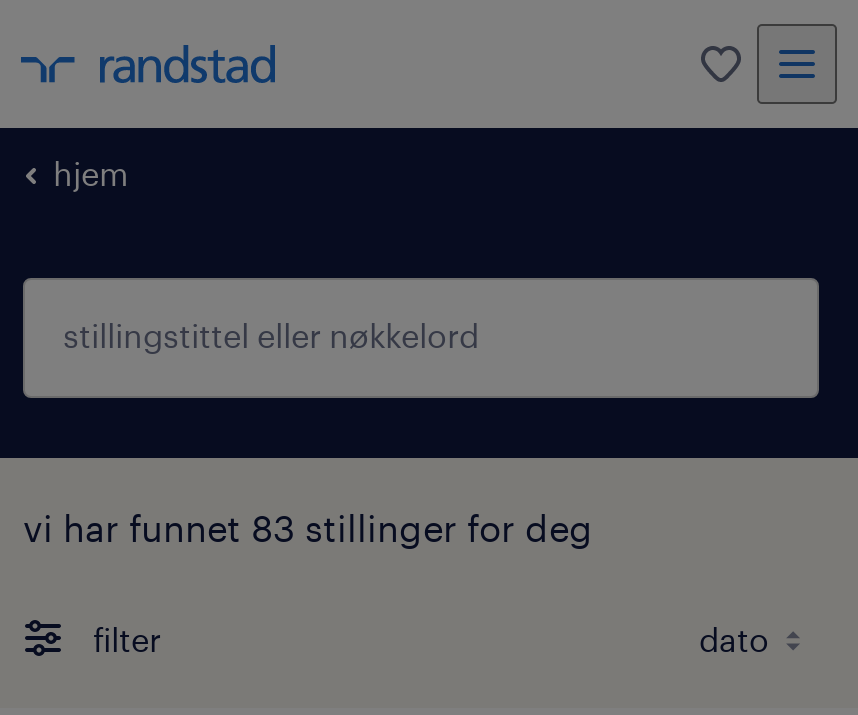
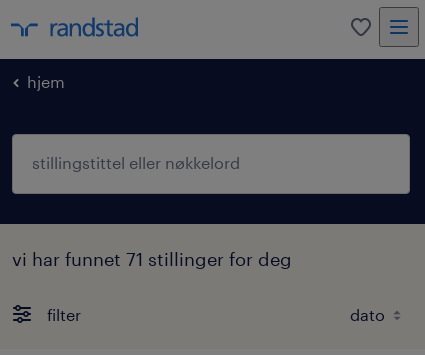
- vi har funnet 83 stillinger for deg
+ vi har funnet 71 stillinger for deg
